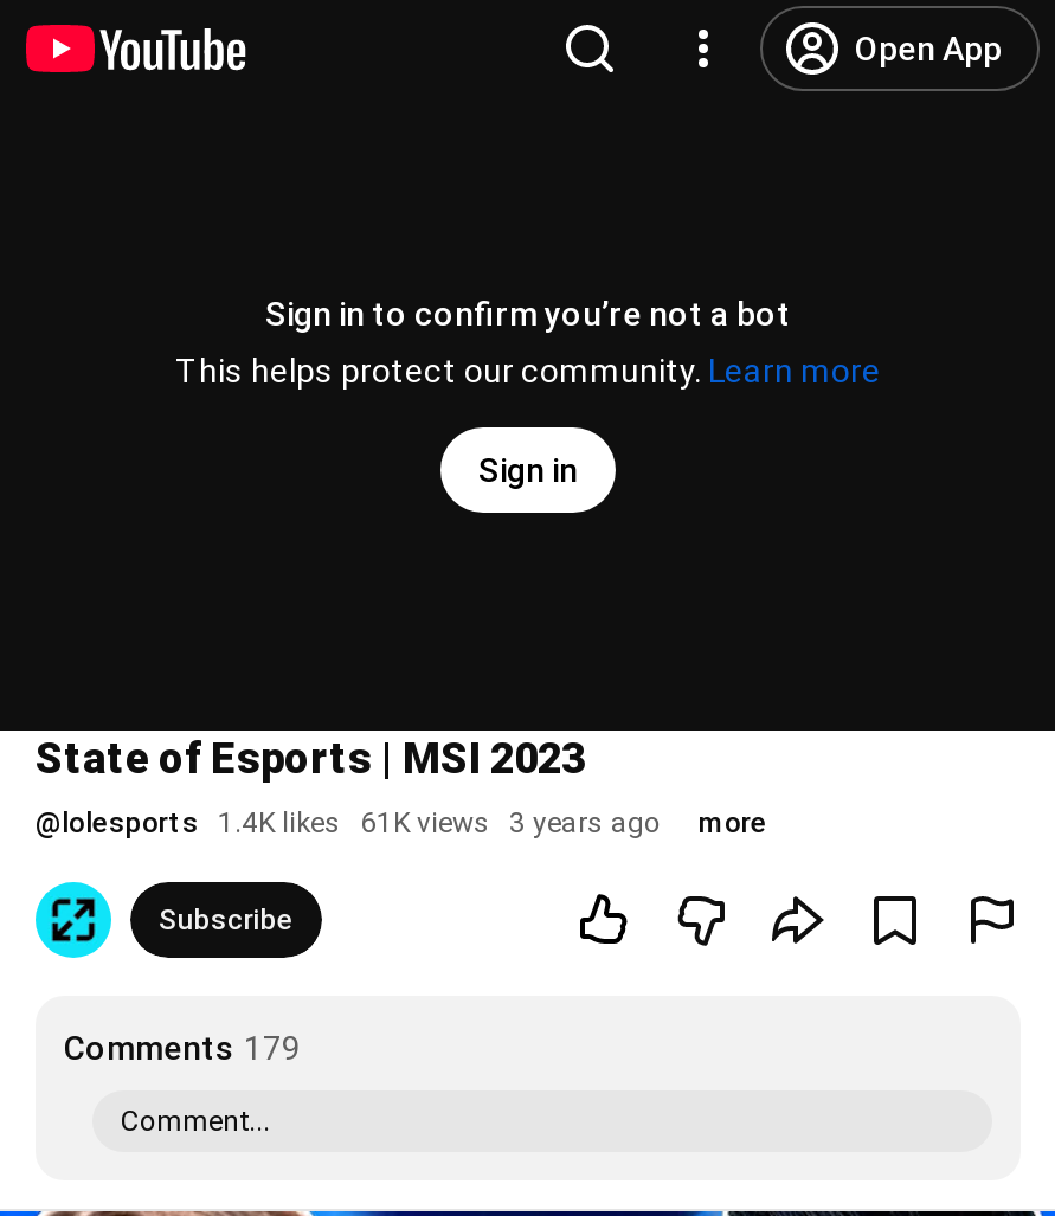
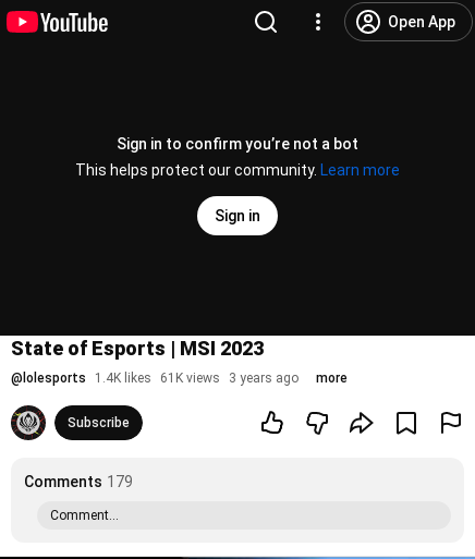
- [image]
+ [image]
